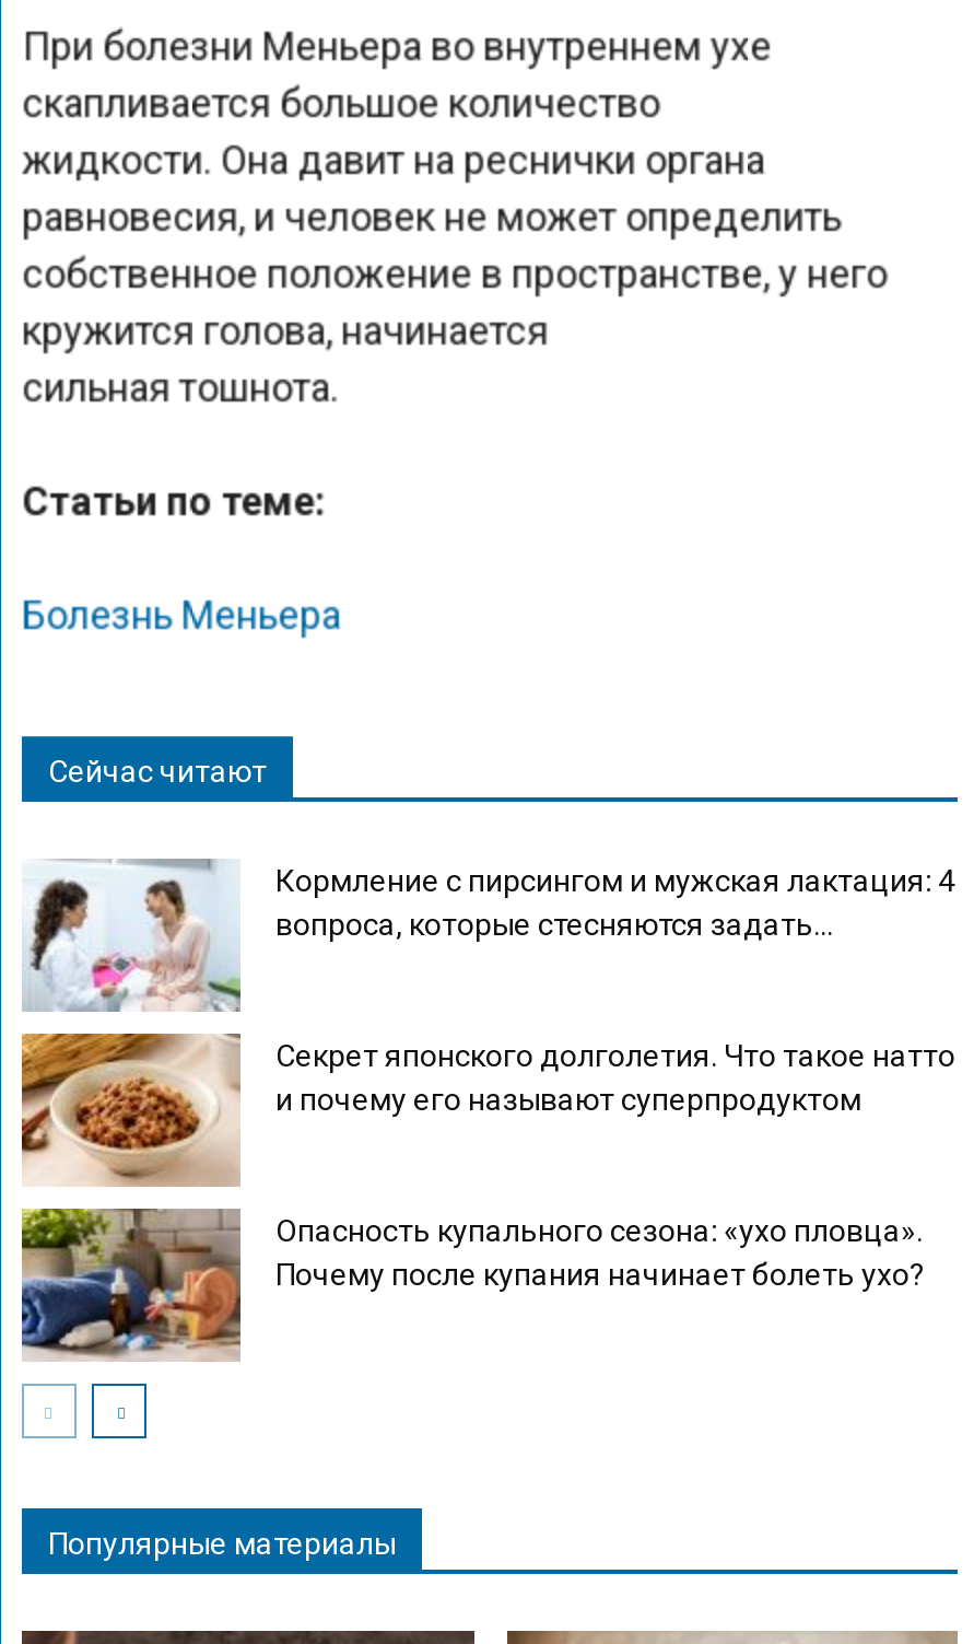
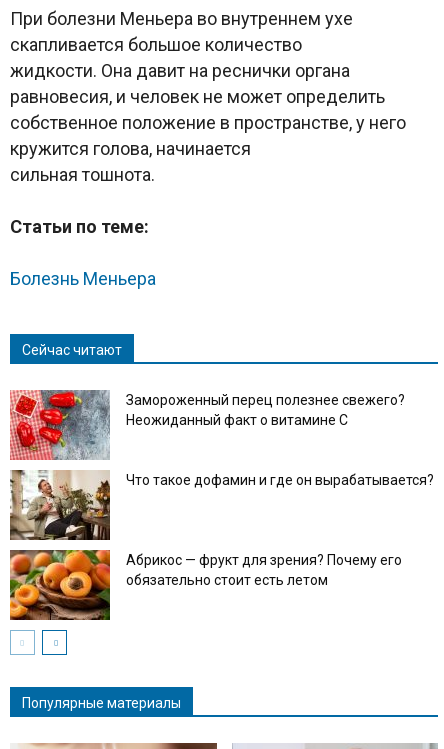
- [image]
- Кормление с пирсингом и мужская лактация: 4
- вопроса, которые стесняются задать...
+ [image]
+ Замороженный перец полезнее свежего?
+ Неожиданный факт о витамине С

- [image]
- Секрет японского долголетия. Что такое натто
- и почему его называют суперпродуктом
+ [image]
+ Что такое дофамин и где он вырабатывается?

- [image]
- Опасность купального сезона: «ухо пловца».
- Почему после купания начинает болеть ухо?
+ [image]
+ Абрикос — фрукт для зрения? Почему его
+ обязательно стоит есть летом
